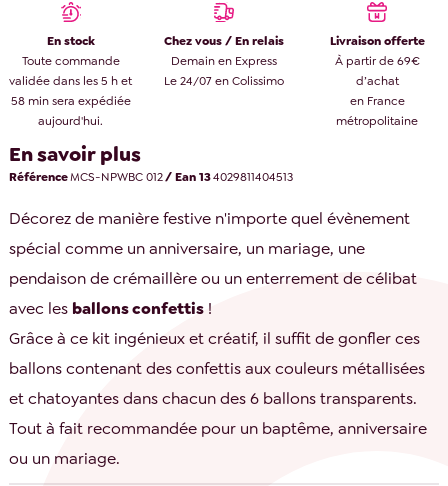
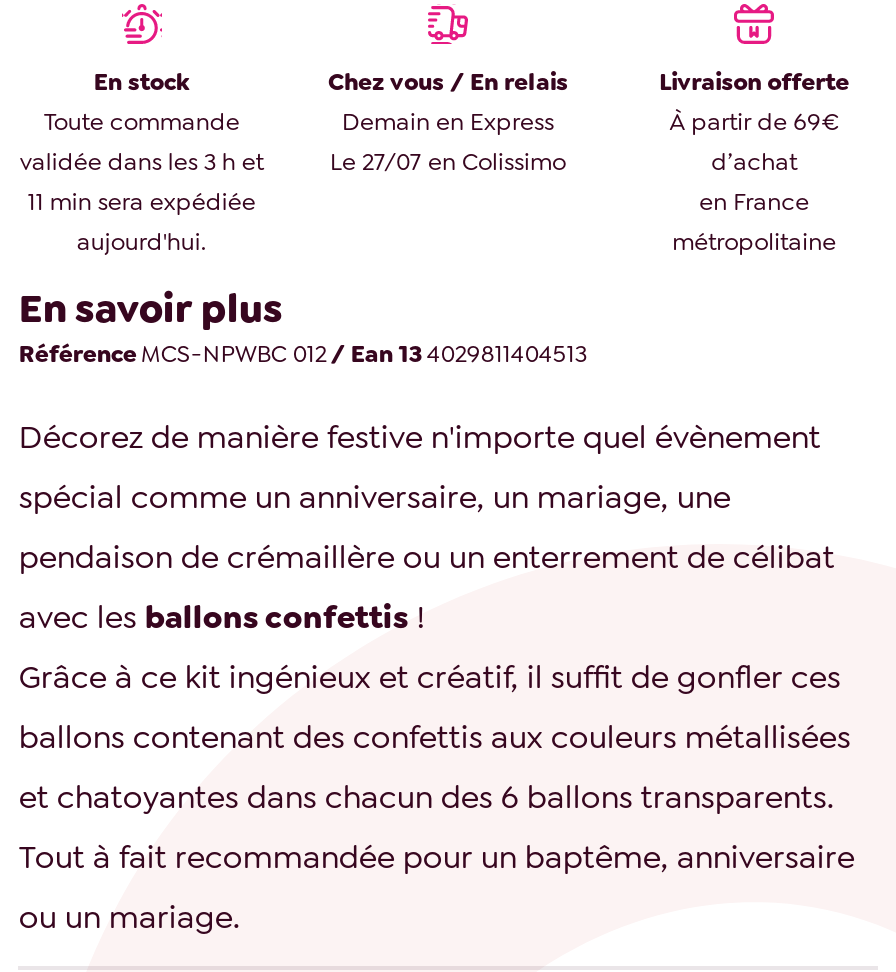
- validée dans les 5 h et
+ validée dans les 3 h et

- Le 24/07 en Colissimo
+ Le 27/07 en Colissimo

- 58 min sera expédiée
+ 11 min sera expédiée
